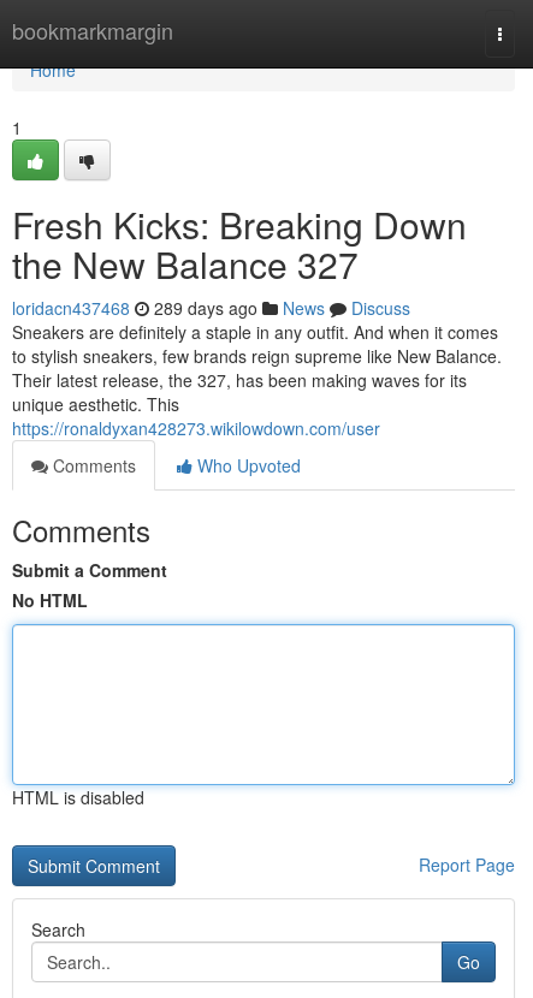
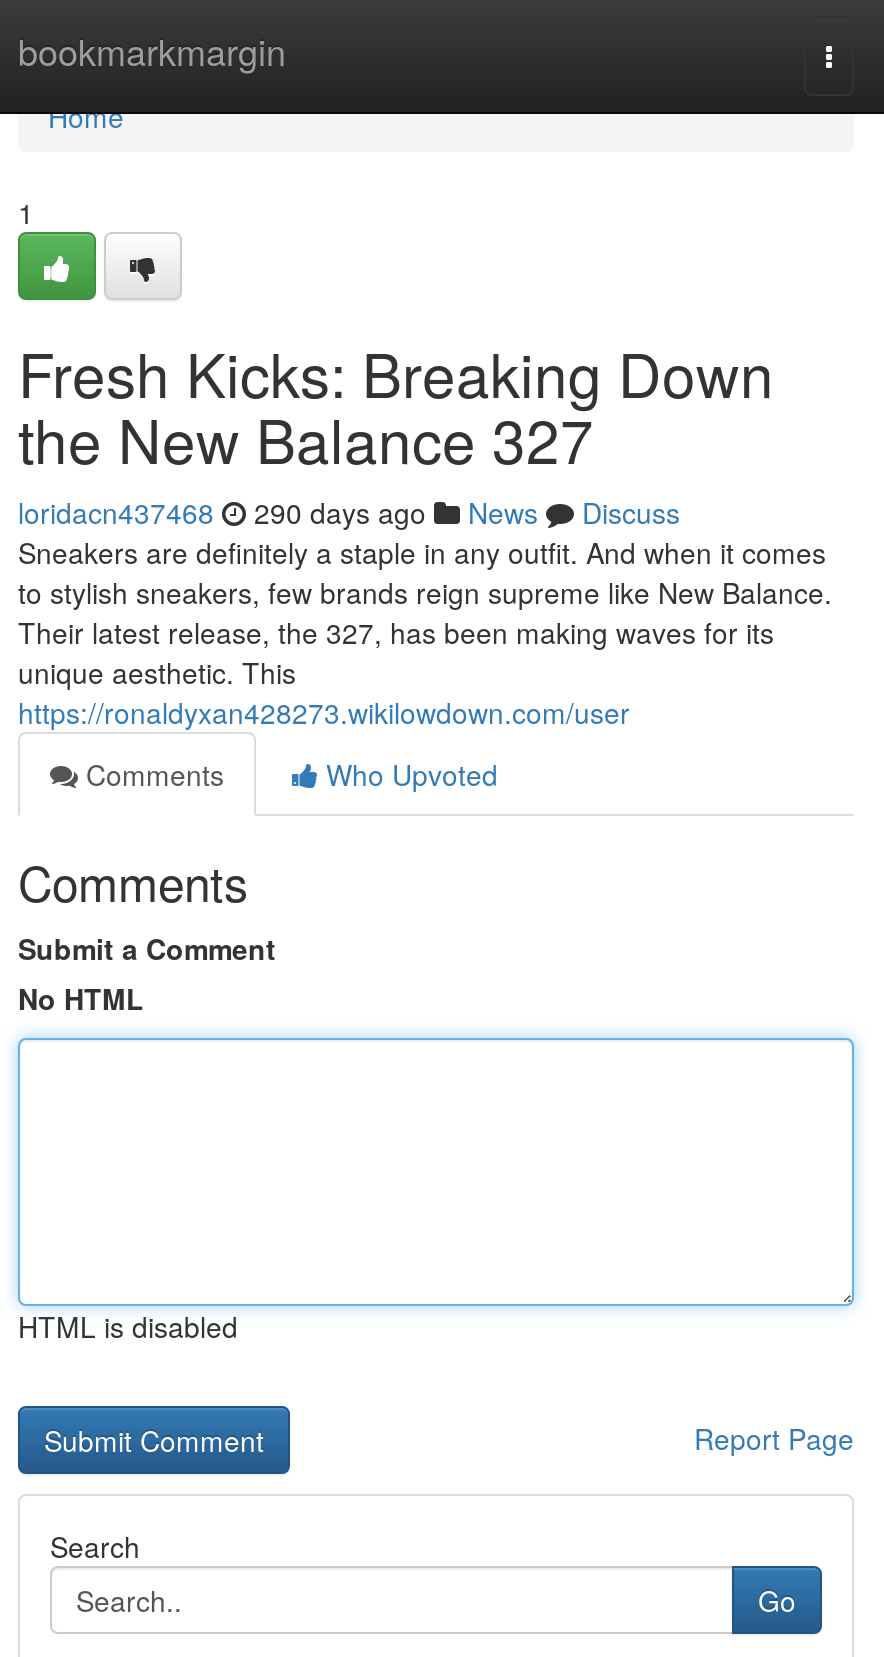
- loridacn437468 289 days ago News Discuss
+ loridacn437468 290 days ago News Discuss
